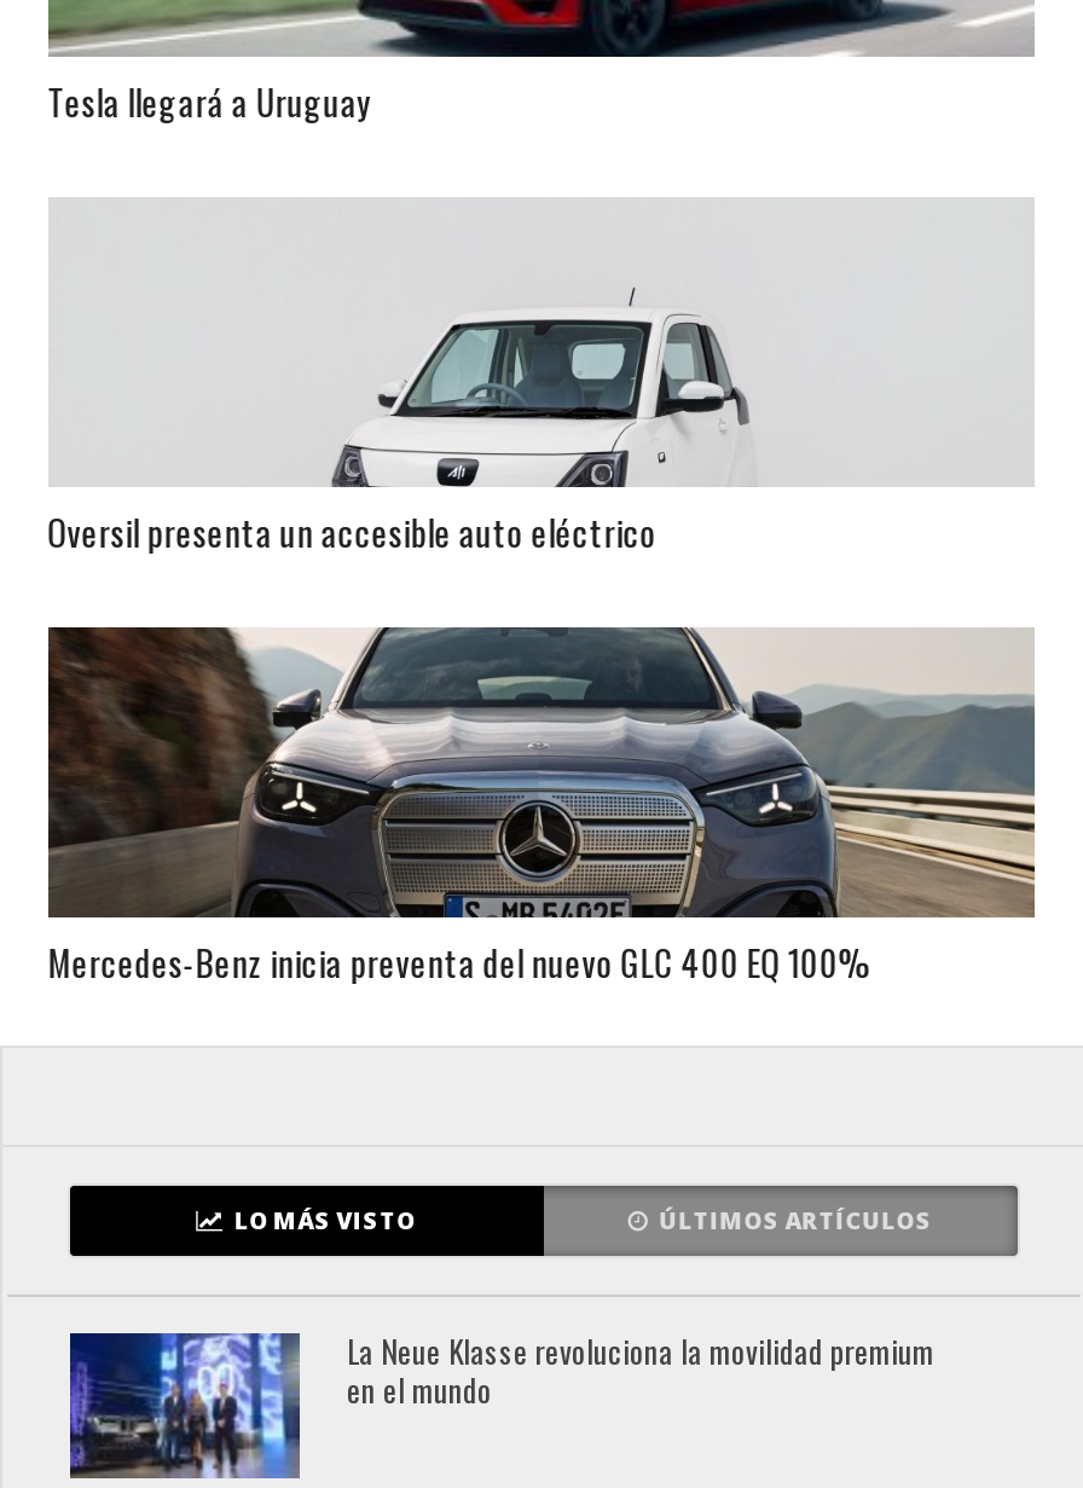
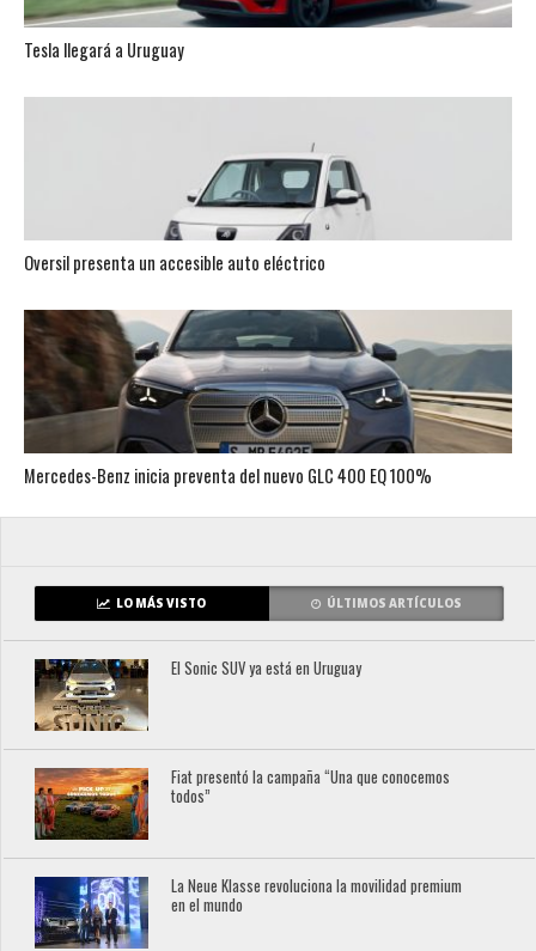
+ [image]
+ El Sonic SUV ya está en Uruguay

+ [image]
+ Fiat presentó la campaña “Una que conocemos
+ todos”
